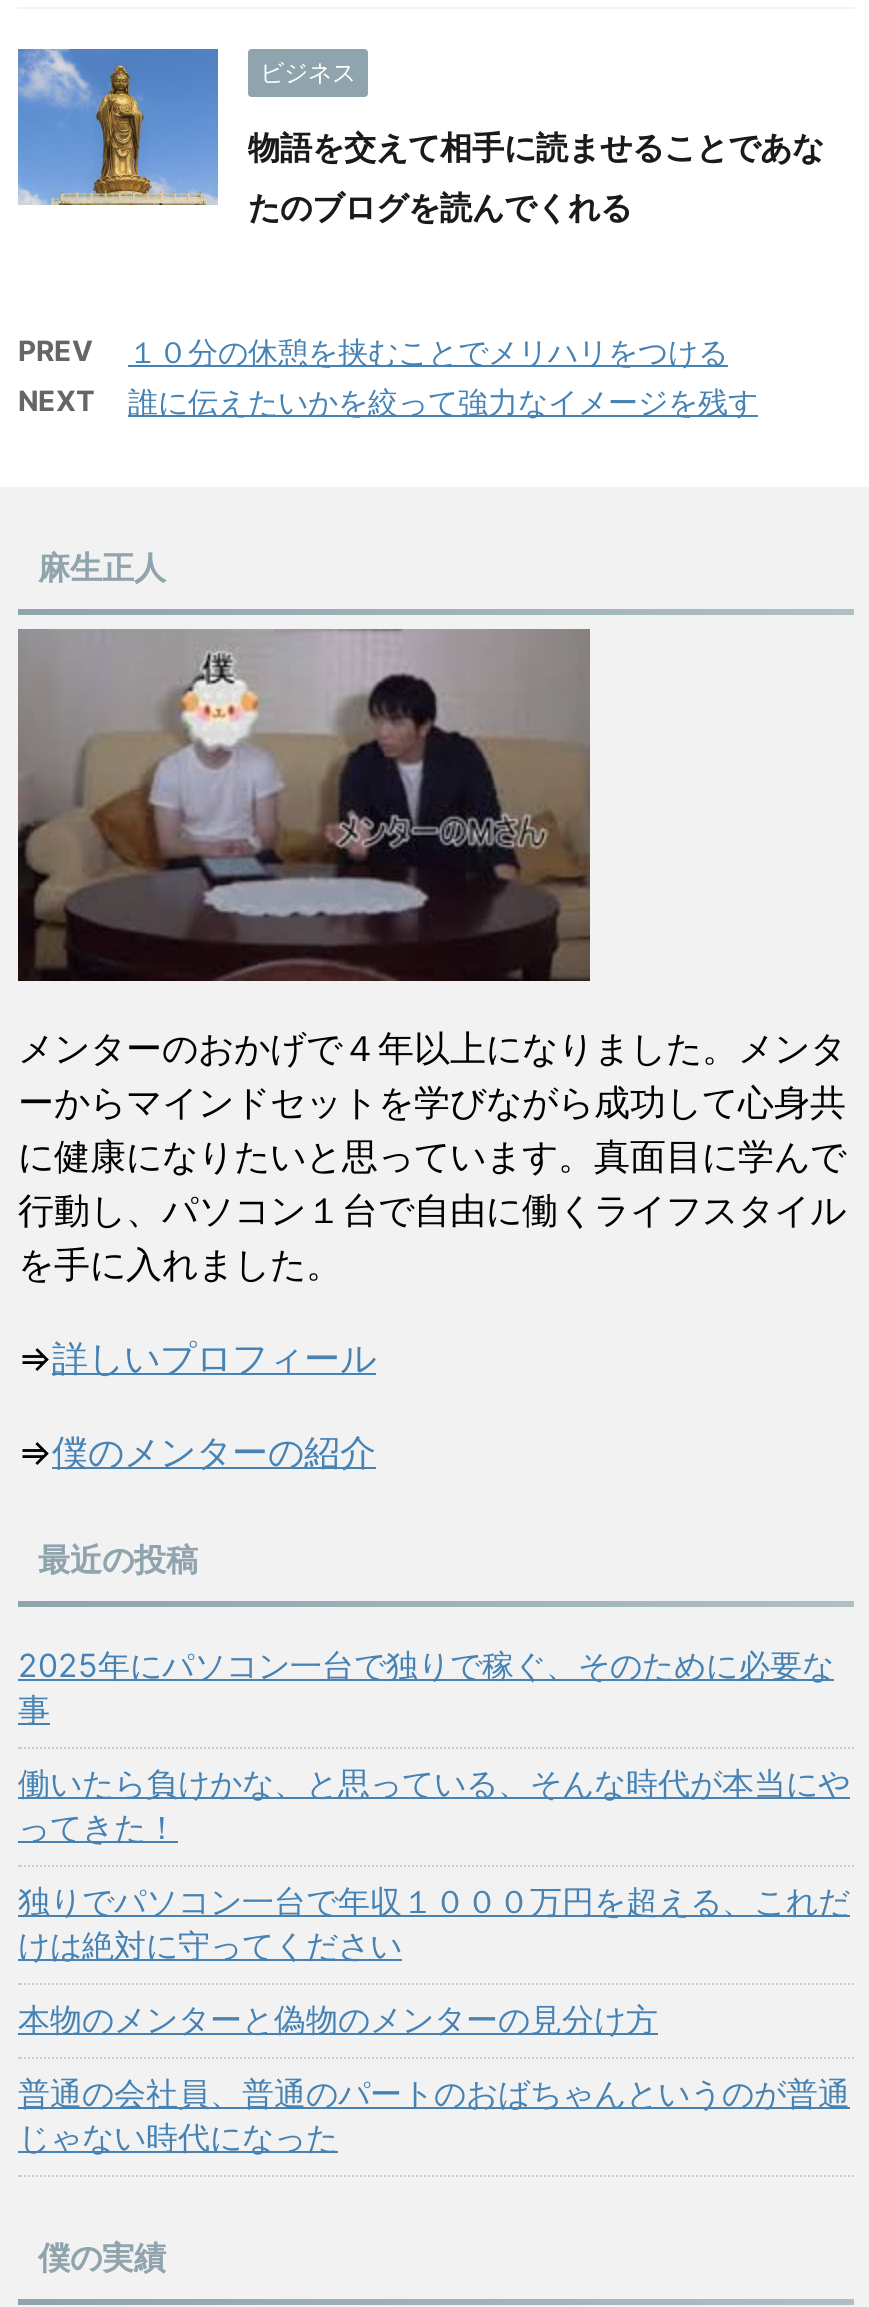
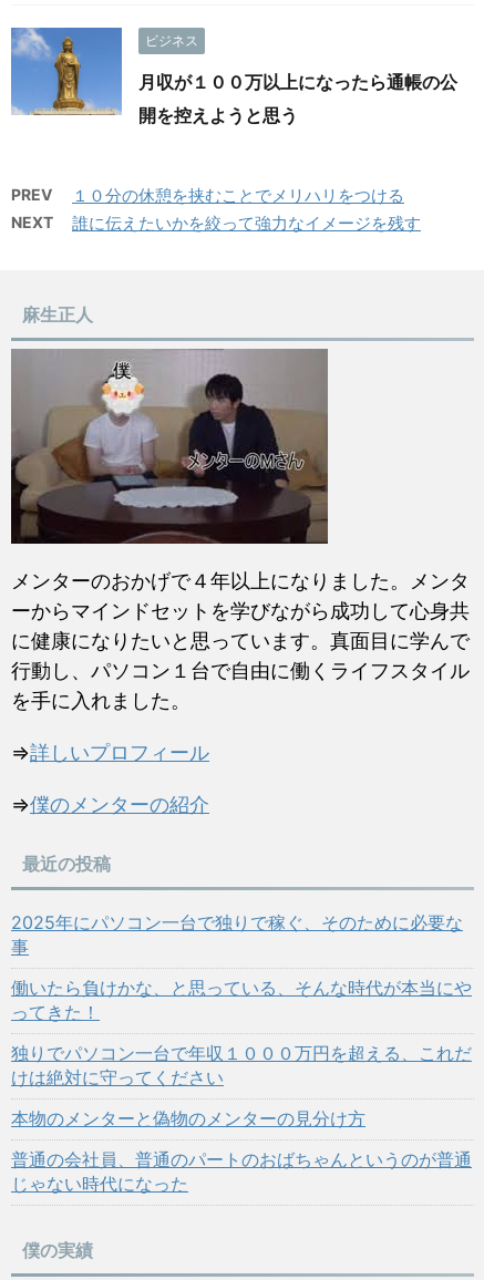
- 物語を交えて相手に読ませることであな
+ 月収が１００万以上になったら通帳の公

- たのブログを読んでくれる
+ 開を控えようと思う
